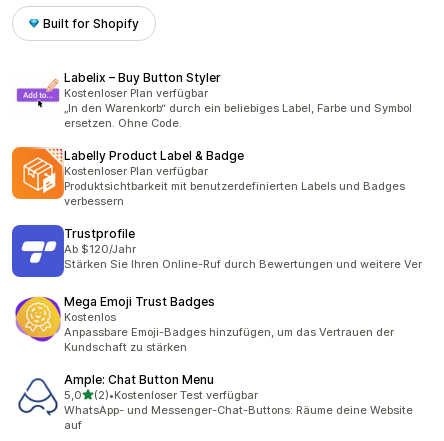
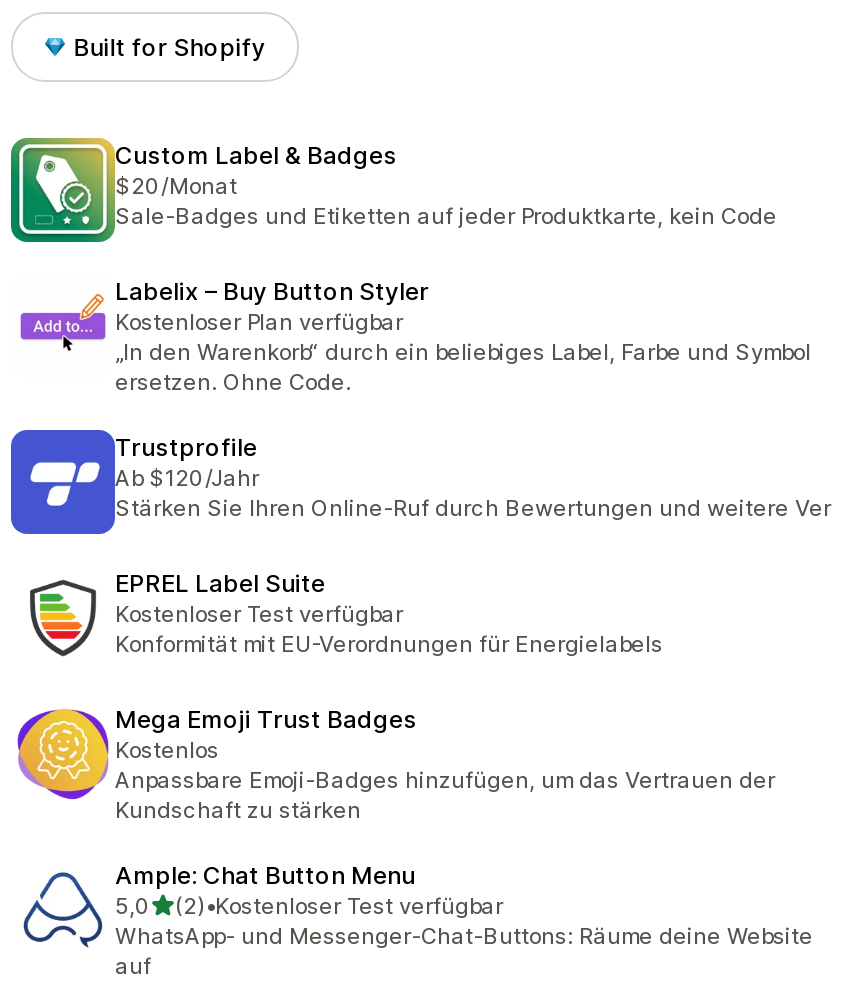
+ [image]
+ Custom Label & Badges
+ $20/Monat
+ Sale-Badges und Etiketten auf jeder Produktkarte, kein Code

- [image]
- Labelly Product Label & Badge
- Kostenloser Plan verfügbar
- Produktsichtbarkeit mit benutzerdefinierten Labels und Badges
- verbessern

+ [image]
+ EPREL Label Suite
+ Kostenloser Test verfügbar
+ Konformität mit EU-Verordnungen für Energielabels
